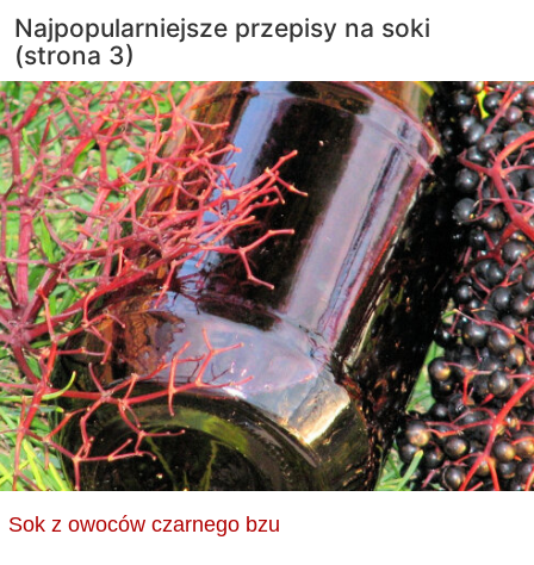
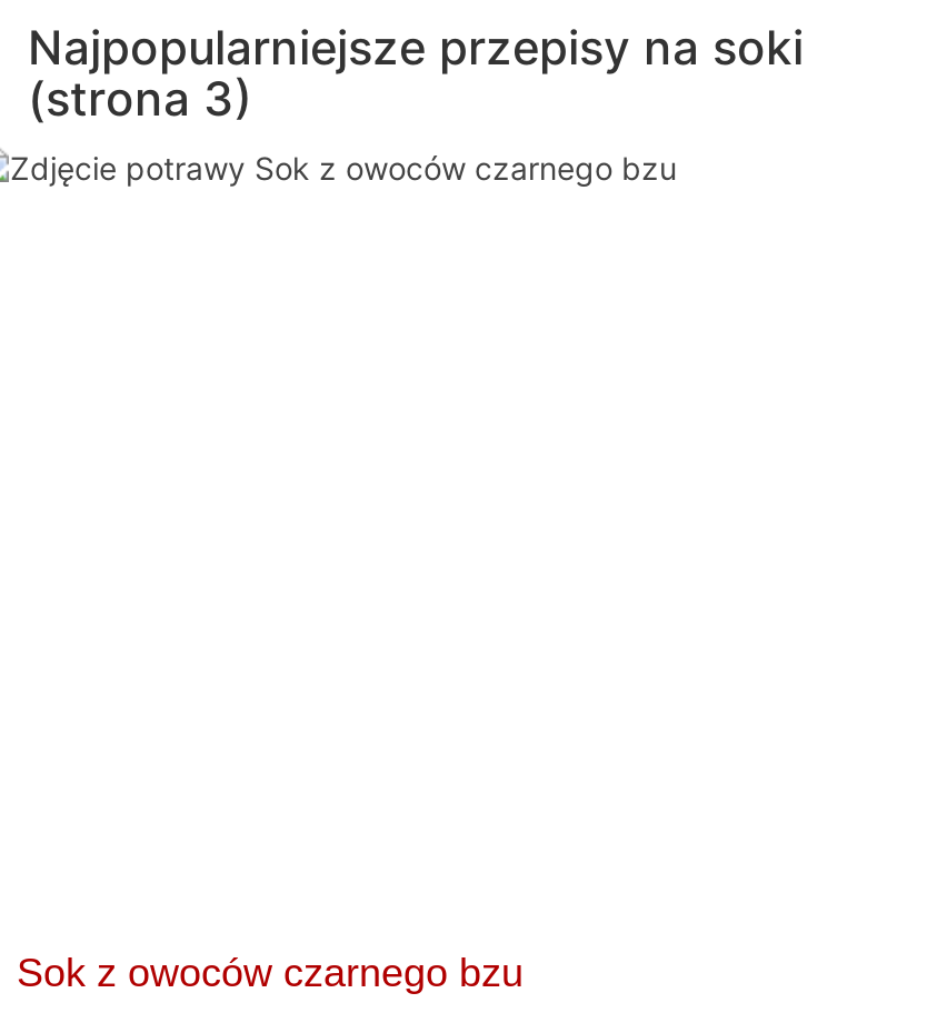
- [image]
